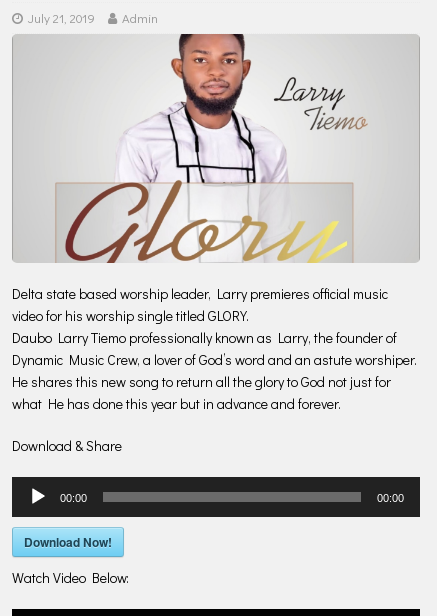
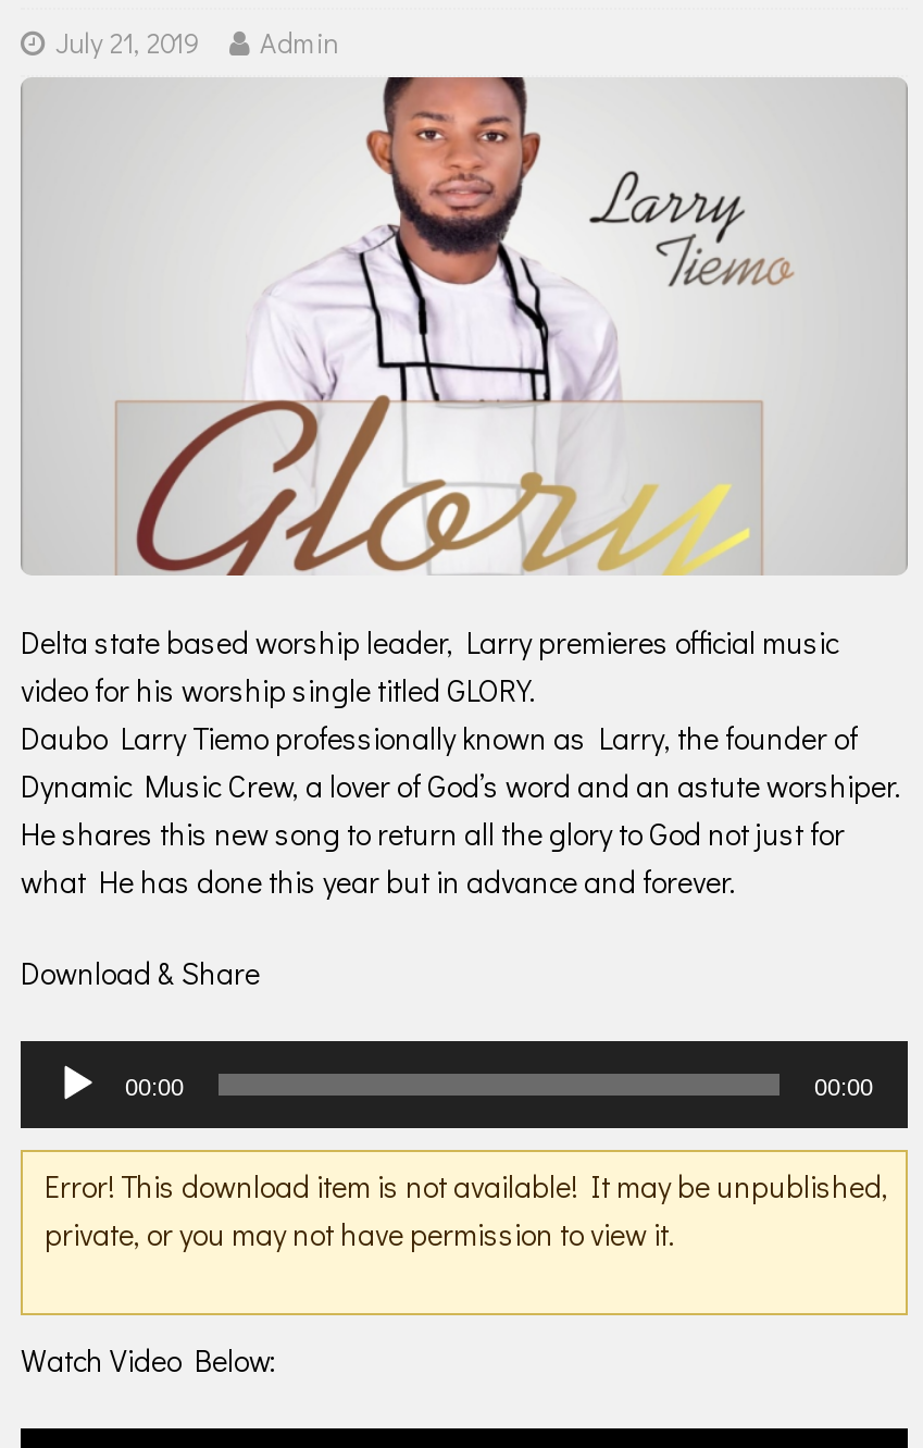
- Download Now!
+ Error! This download item is not available! It may be unpublished,
+ private, or you may not have permission to view it.
